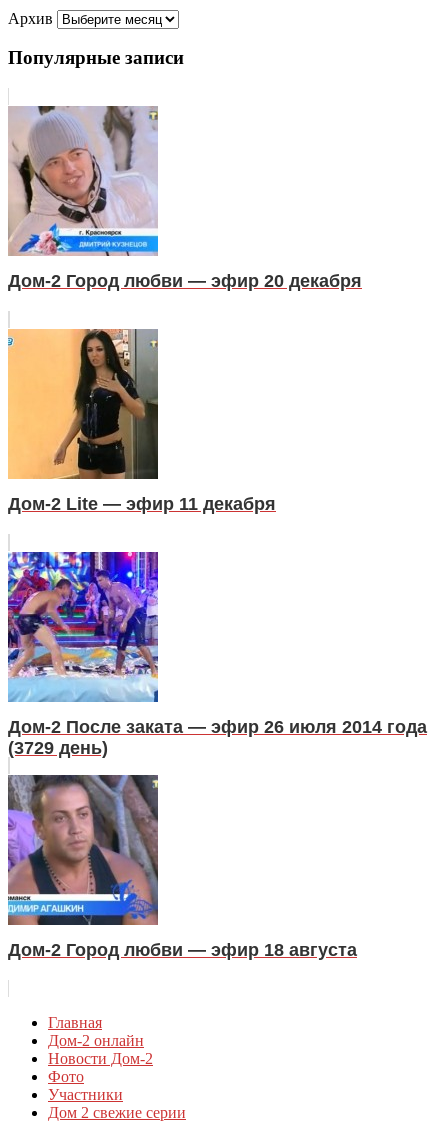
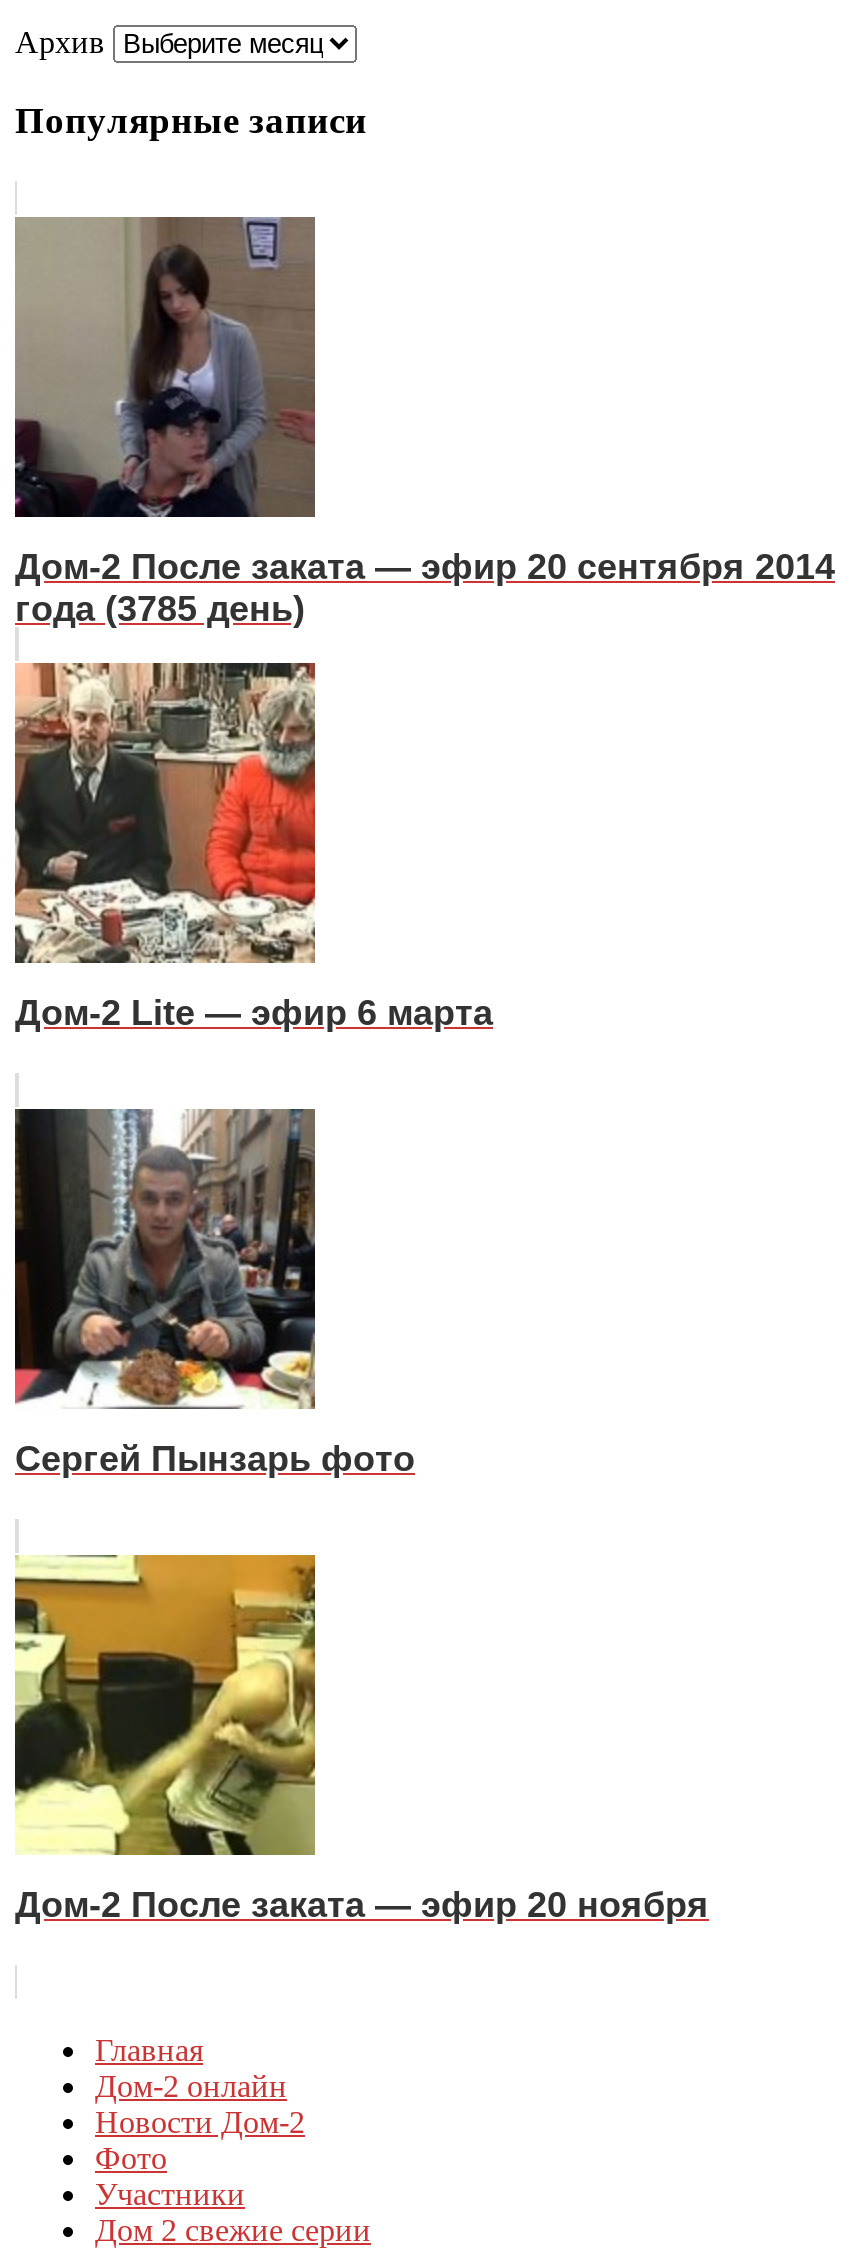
- [image]
- Дом-2 Город любви — эфир 20 декабря
+ [image]
+ Дом-2 После заката — эфир 20 сентября 2014
+ года (3785 день)

- [image]
- Дом-2 Lite — эфир 11 декабря
+ [image]
+ Дом-2 Lite — эфир 6 марта

- [image]
- Дом-2 После заката — эфир 26 июля 2014 года
- (3729 день)
+ [image]
+ Сергей Пынзарь фото

- [image]
- Дом-2 Город любви — эфир 18 августа
+ [image]
+ Дом-2 После заката — эфир 20 ноября
